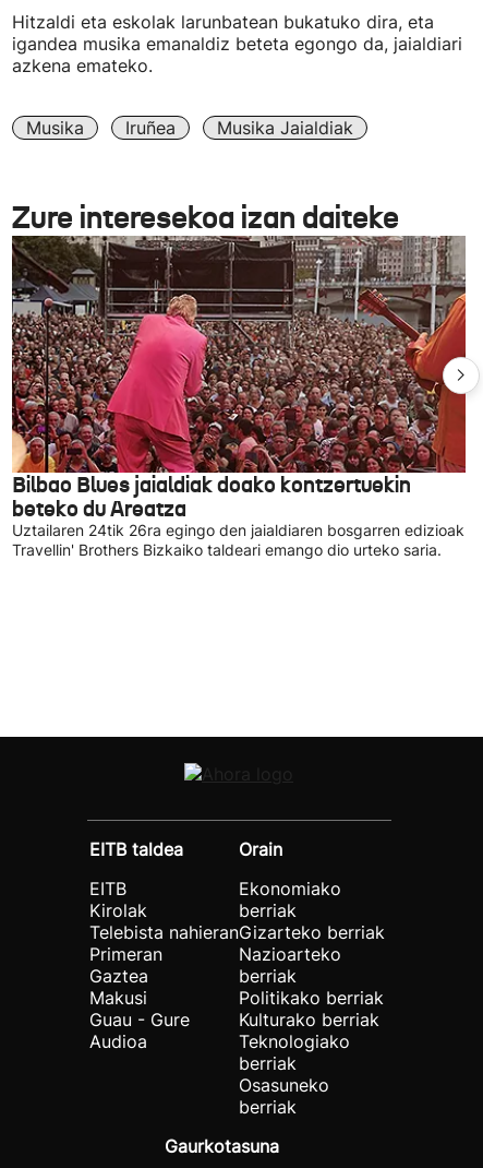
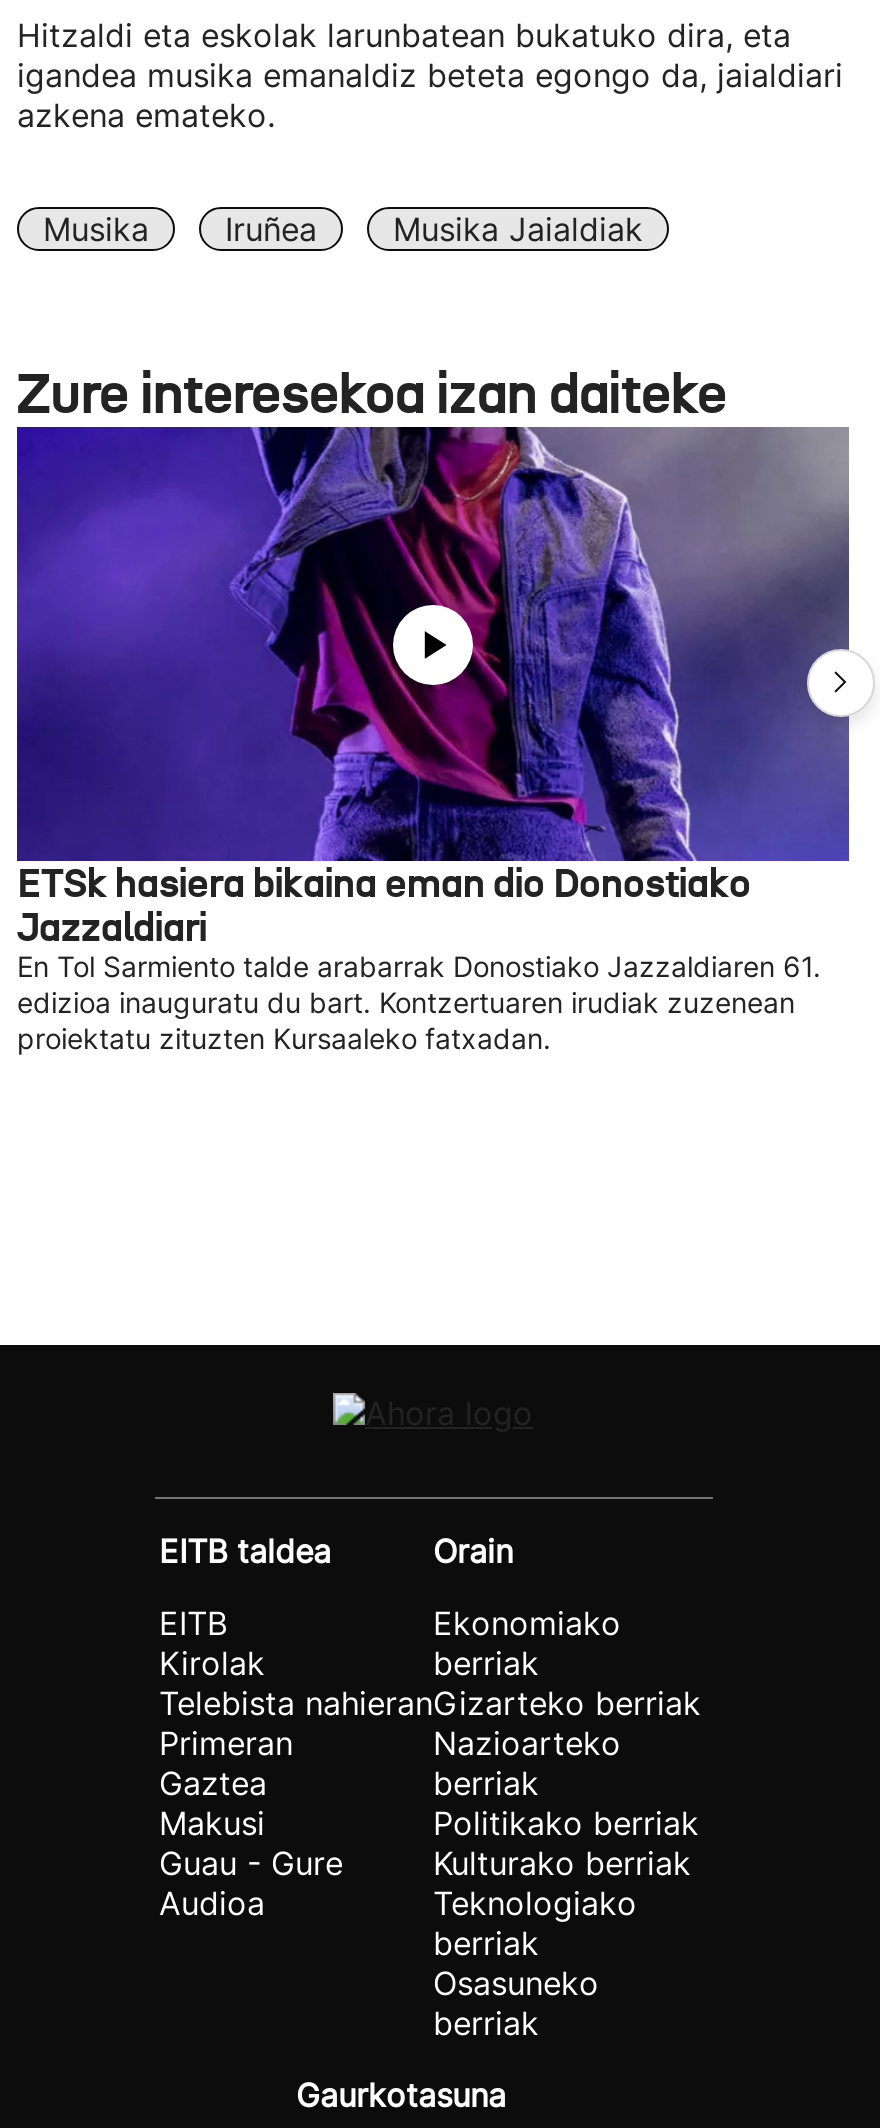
- [image]
- Bilbao Blues jaialdiak doako kontzertuekin
- beteko du Areatza
- Uztailaren 24tik 26ra egingo den jaialdiaren bosgarren edizioak
- Travellin' Brothers Bizkaiko taldeari emango dio urteko saria.
+ [image]
+ ETSk hasiera bikaina eman dio Donostiako
+ Jazzaldiari
+ En Tol Sarmiento talde arabarrak Donostiako Jazzaldiaren 61.
+ edizioa inauguratu du bart. Kontzertuaren irudiak zuzenean
+ proiektatu zituzten Kursaaleko fatxadan.
